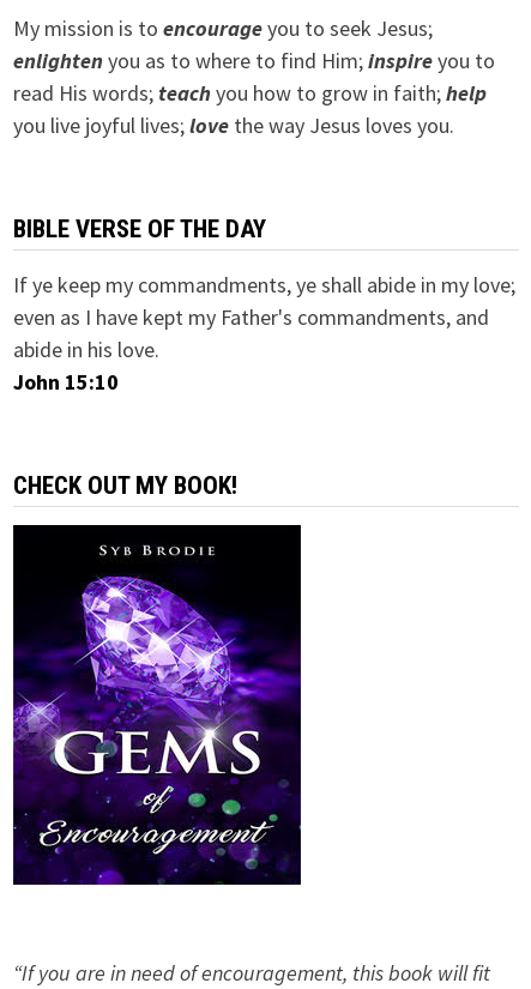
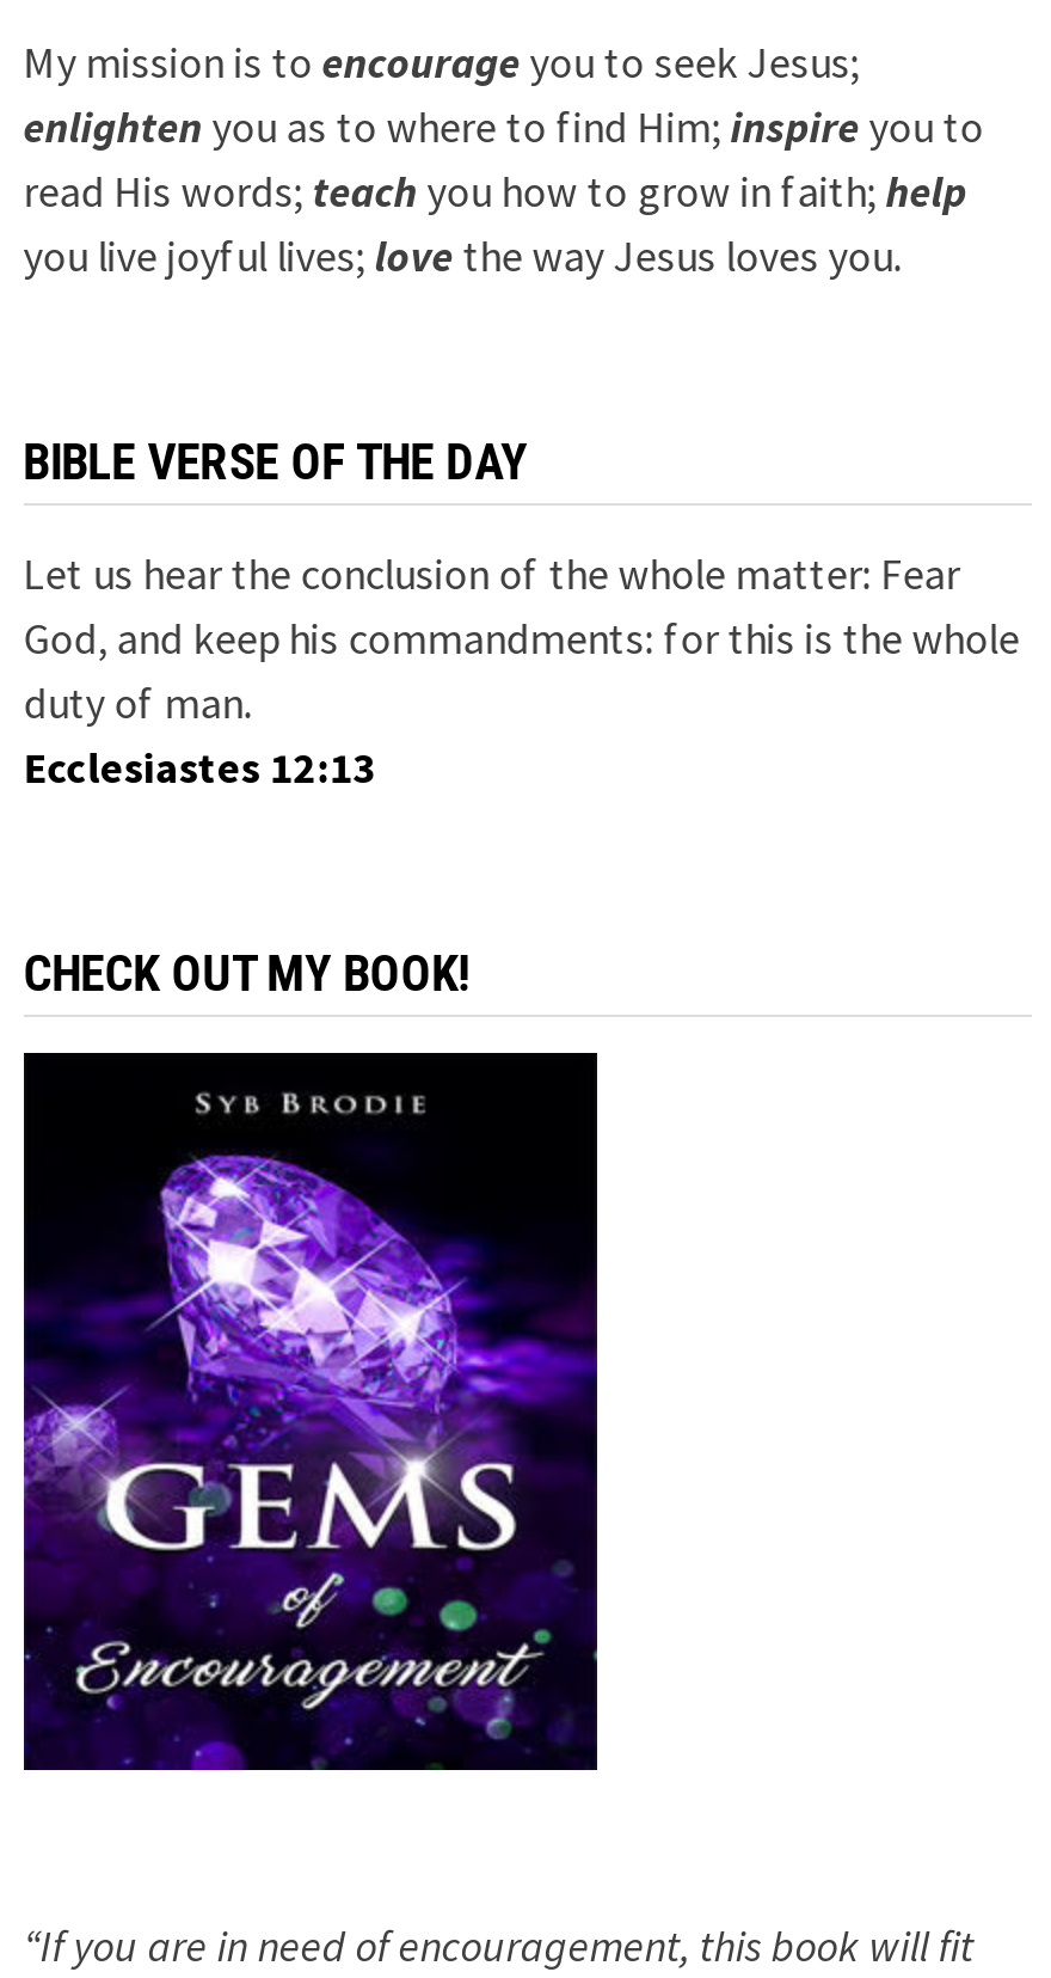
- If ye keep my commandments, ye shall abide in my love;
- even as I have kept my Father's commandments, and
- abide in his love.
- John 15:10
+ Let us hear the conclusion of the whole matter: Fear
+ God, and keep his commandments: for this is the whole
+ duty of man.
+ Ecclesiastes 12:13
